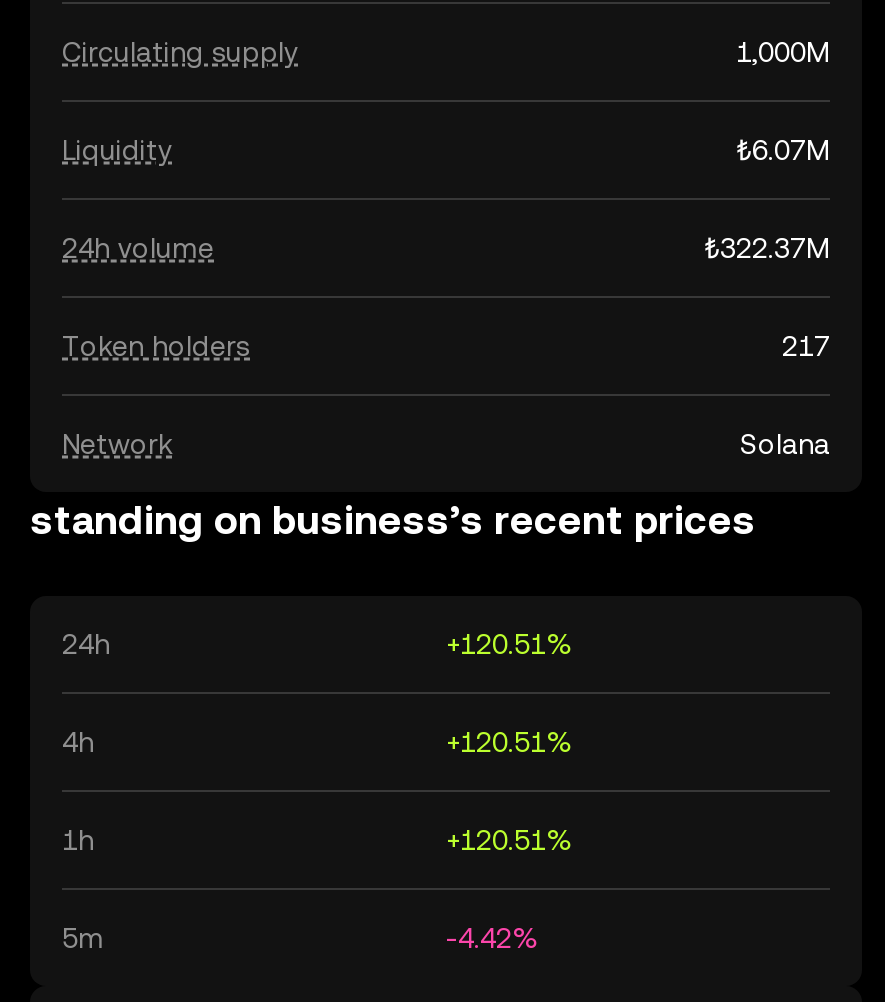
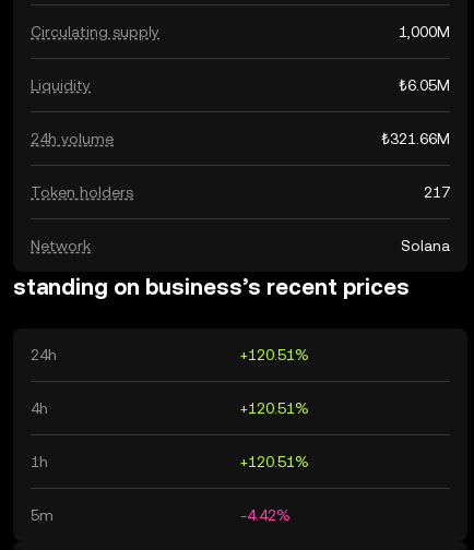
- ₺6.07M
+ ₺6.05M

- ₺322.37M
+ ₺321.66M
